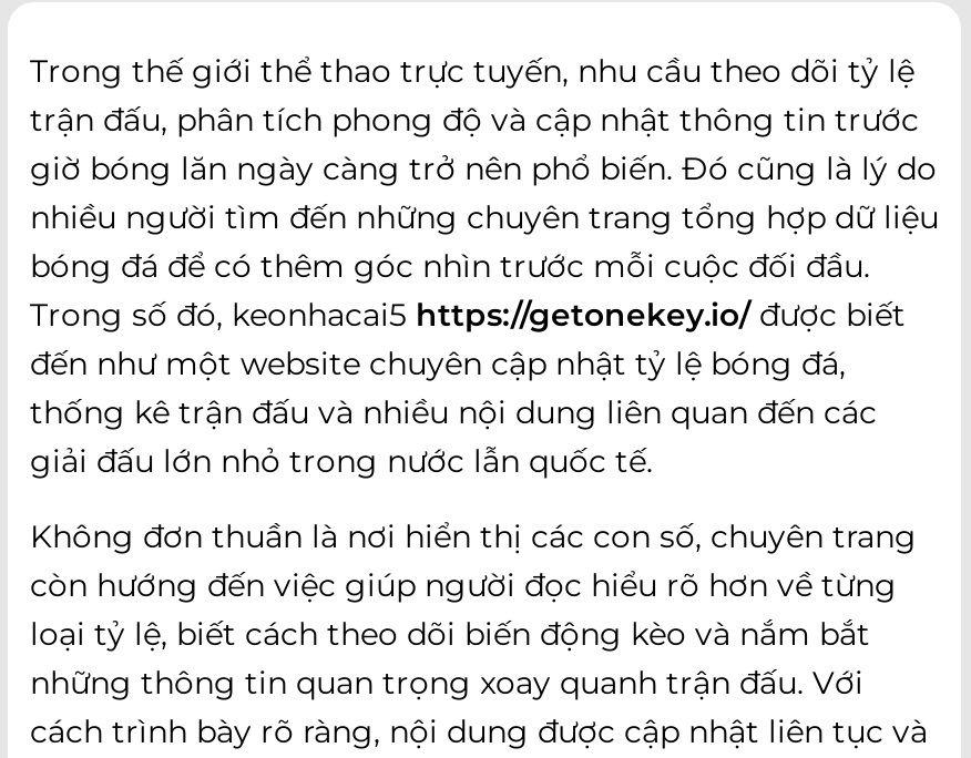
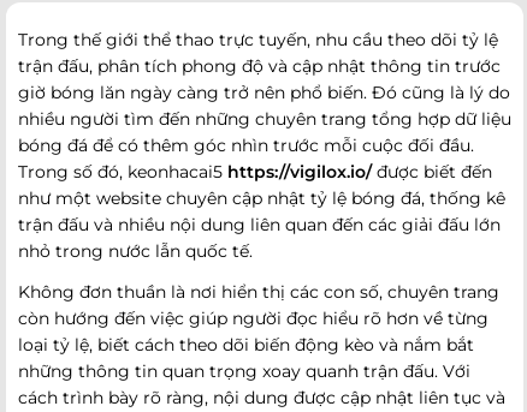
- Trong số đó, keonhacai5 https://getonekey.io/ được biết
- đến như một website chuyên cập nhật tỷ lệ bóng đá,
- thống kê trận đấu và nhiều nội dung liên quan đến các
- giải đấu lớn nhỏ trong nước lẫn quốc tế.
+ Trong số đó, keonhacai5 https://vigilox.io/ được biết đến
+ như một website chuyên cập nhật tỷ lệ bóng đá, thống kê
+ trận đấu và nhiều nội dung liên quan đến các giải đấu lớn
+ nhỏ trong nước lẫn quốc tế.
